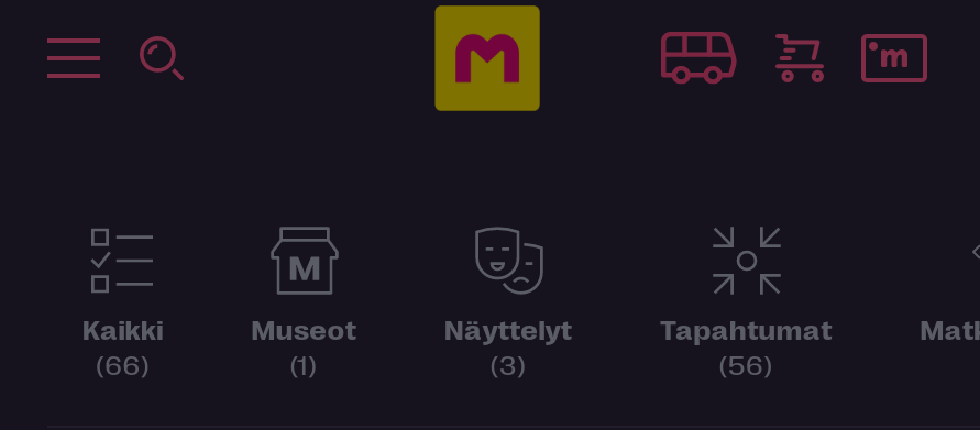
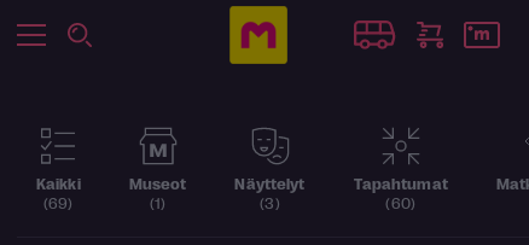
- (66)
+ (69)

- (56)
+ (60)
